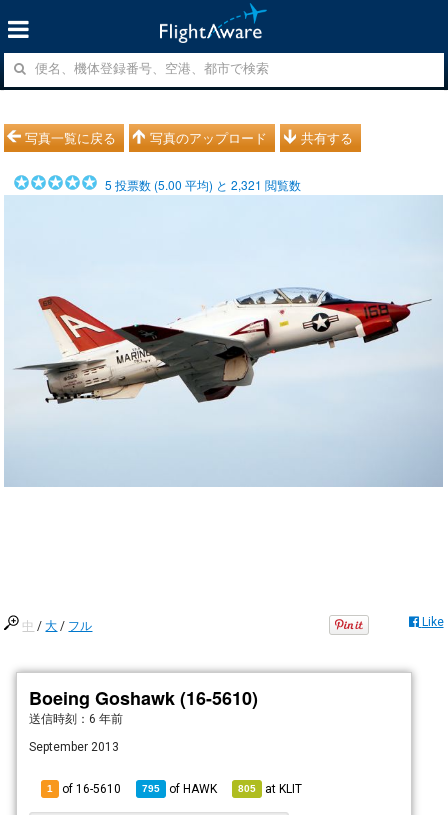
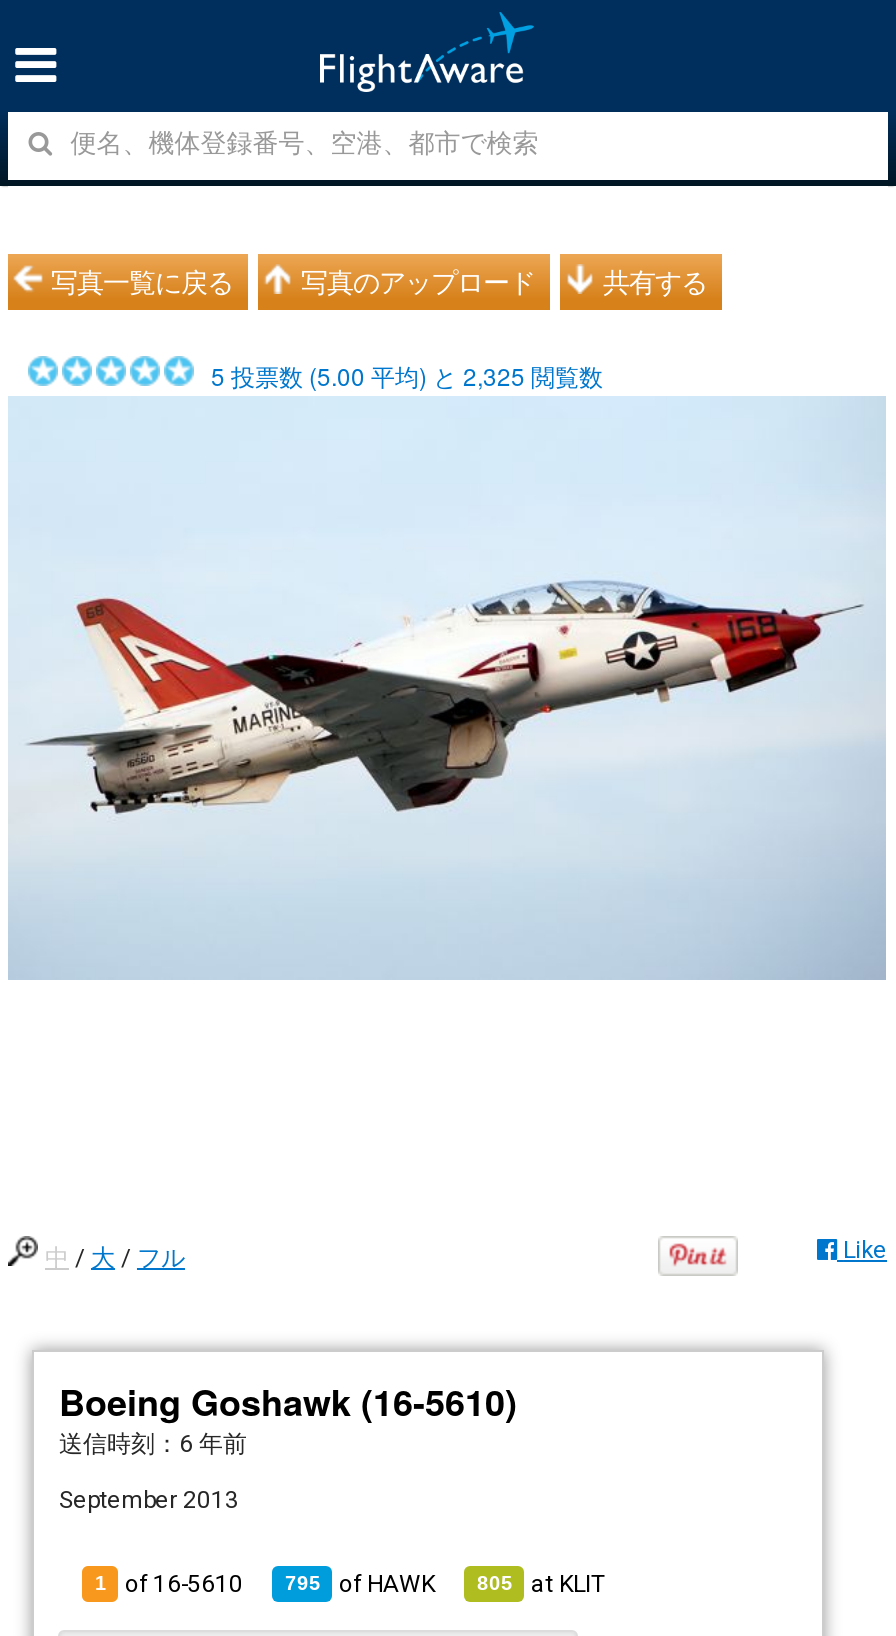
- 5投票数 (5.00平均) と2,321閲覧数
+ 5投票数 (5.00平均) と2,325閲覧数
